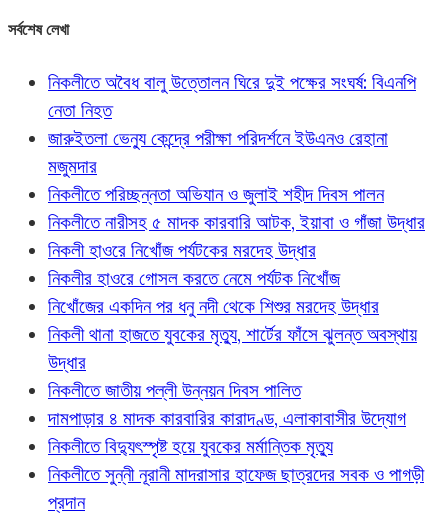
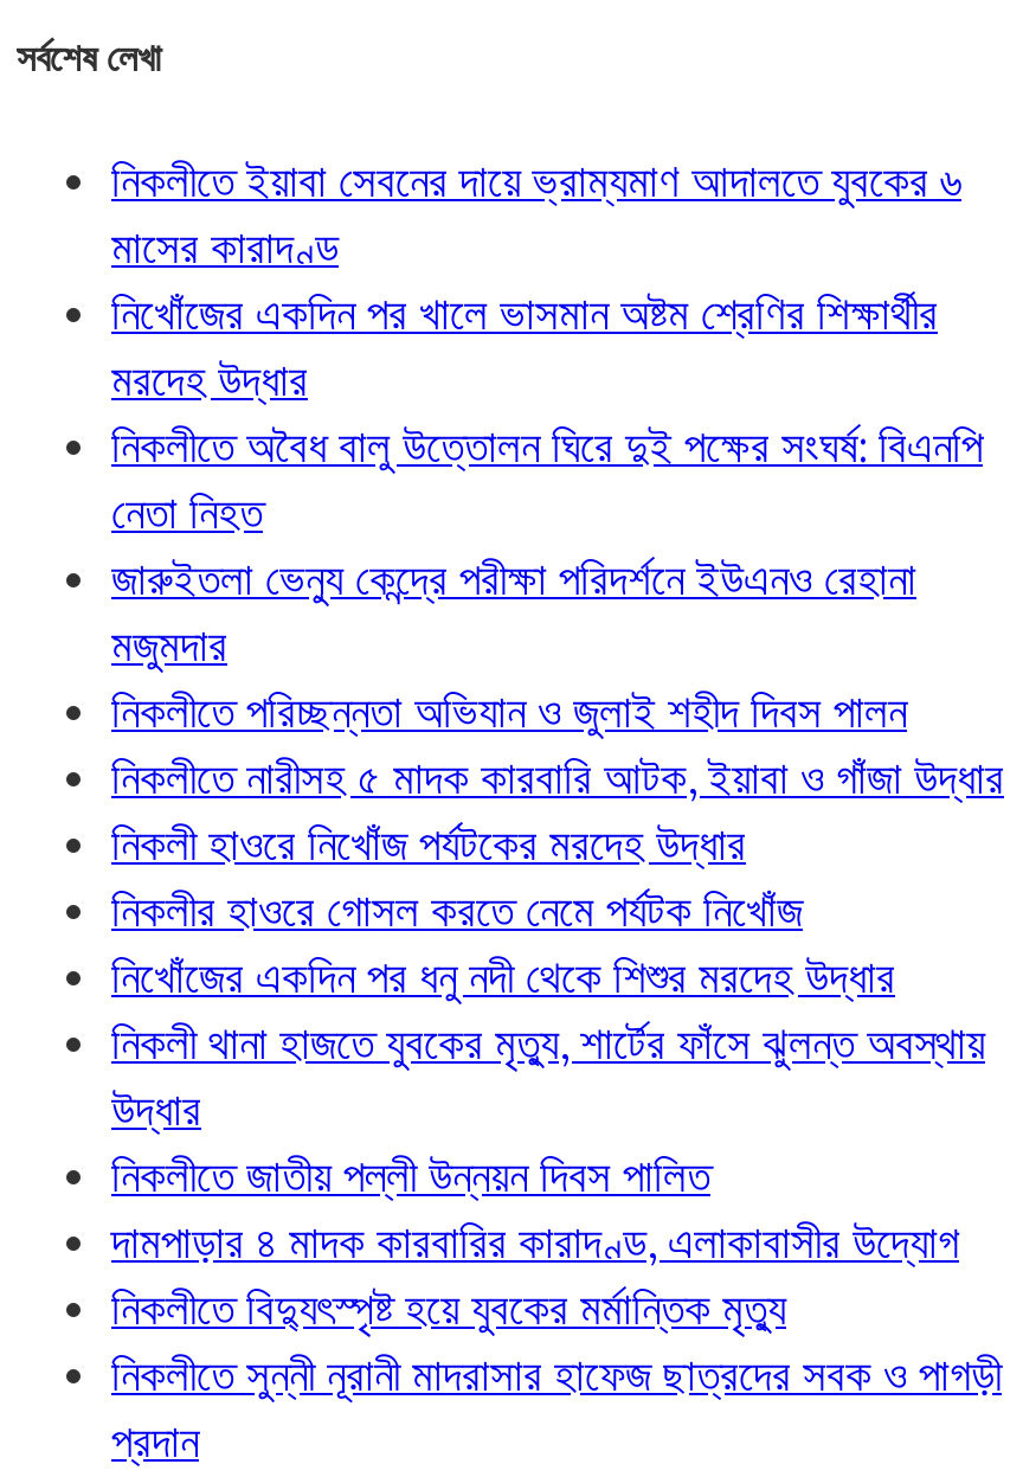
+ নিকলীতে ইয়াবা সেবনের দায়ে ভ্রাম্যমাণ আদালতে যুবকের ৬
+ মাসের কারাদণ্ড
+ নিখোঁজের একদিন পর খালে ভাসমান অষ্টম শ্রেণির শিক্ষার্থীর
+ মরদেহ উদ্ধার
